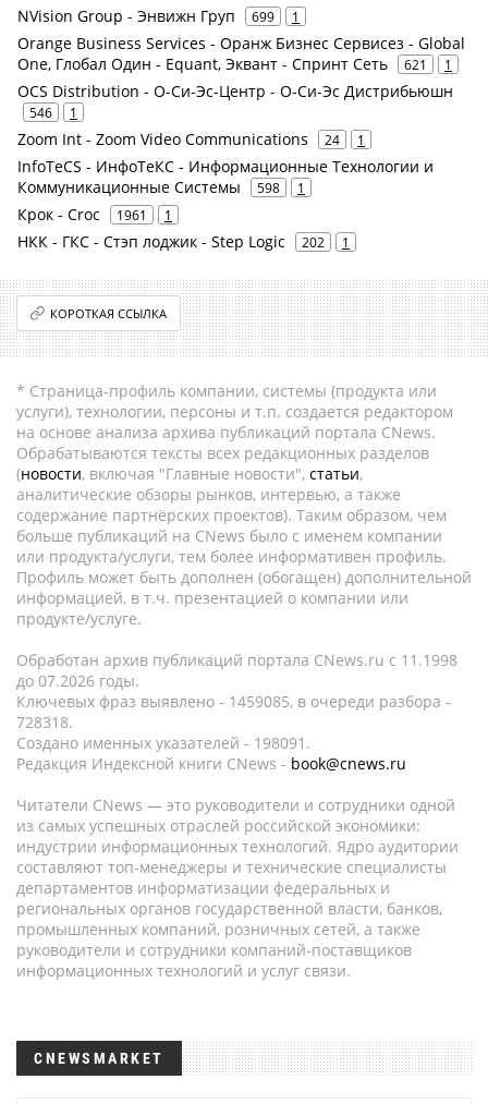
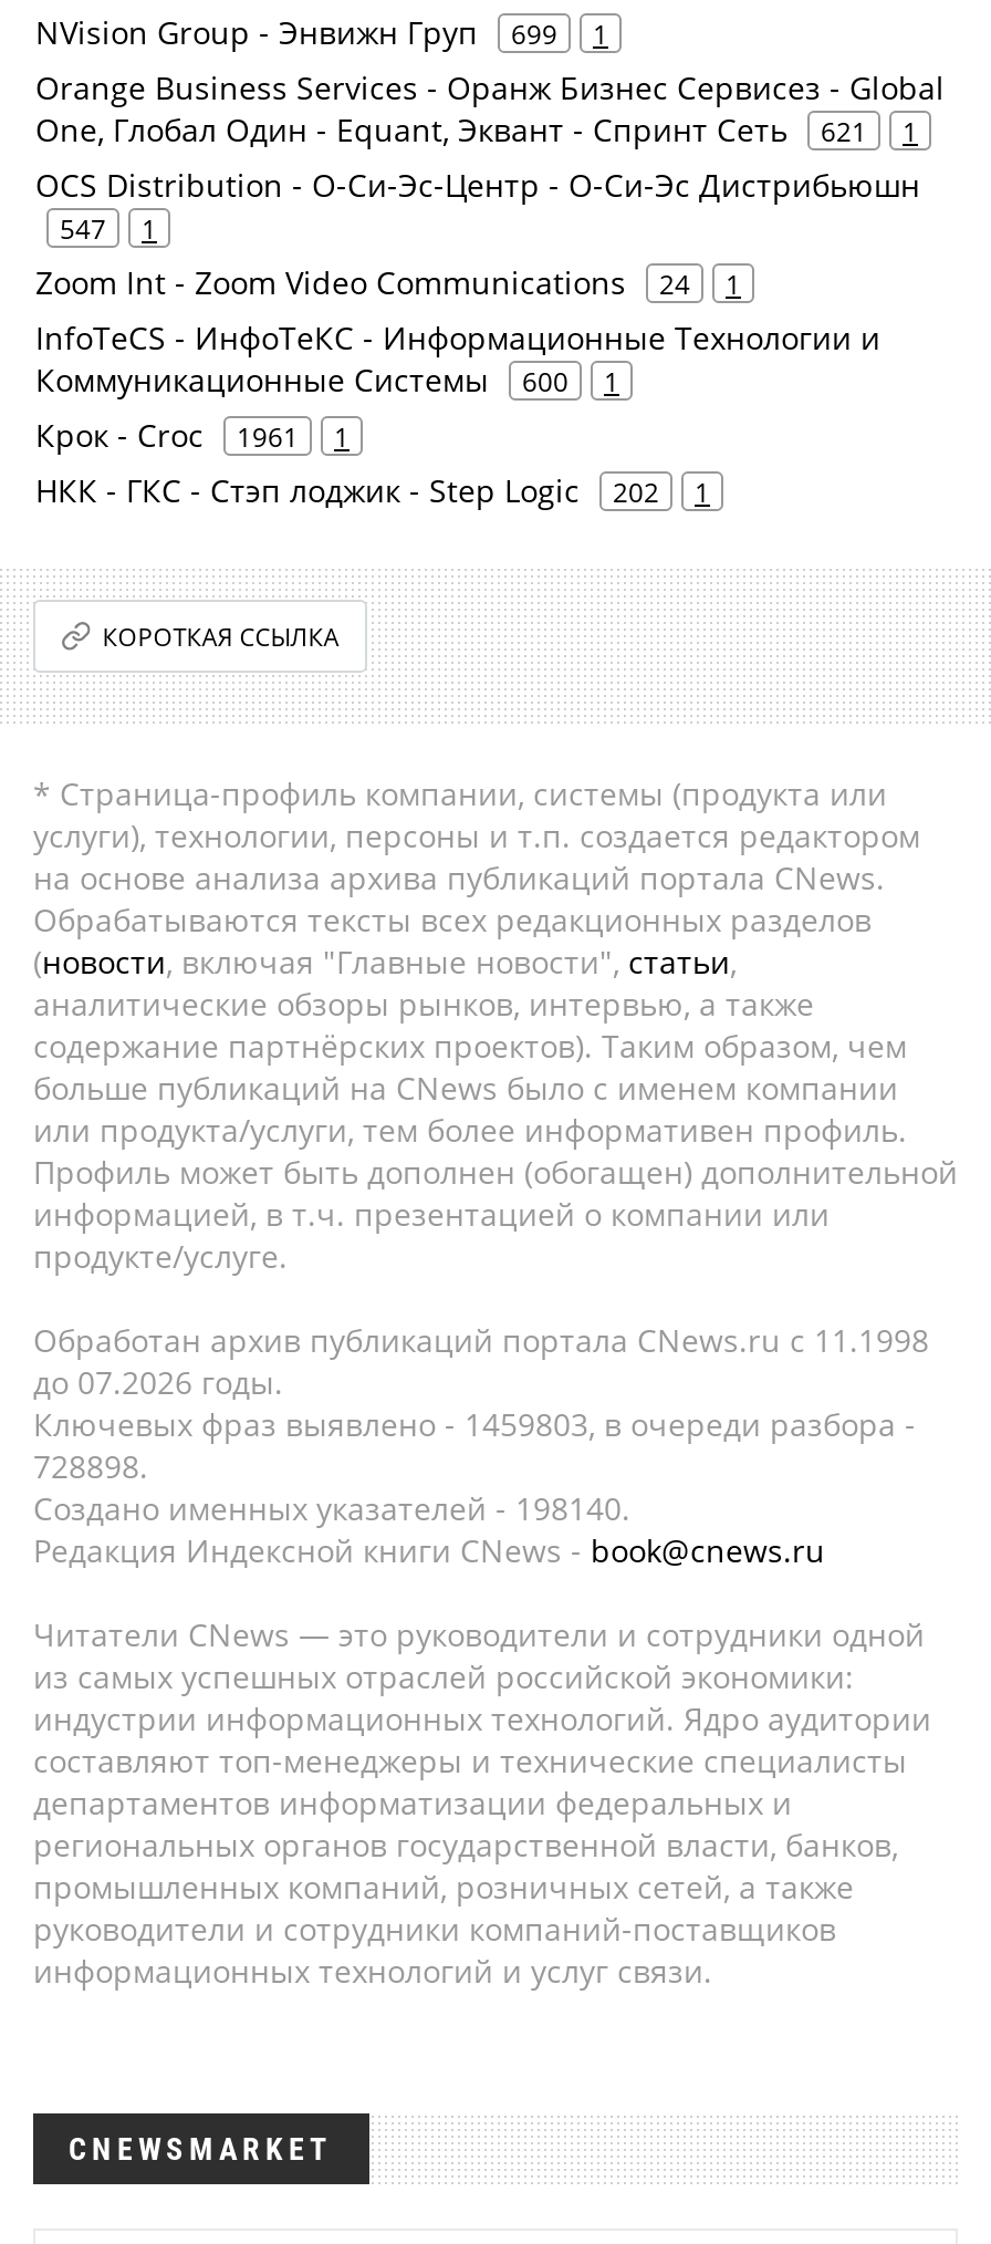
- 546 1
+ 547 1

- Коммуникационные Системы 598 1
+ Коммуникационные Системы 600 1

- Ключевых фраз выявлено - 1459085, в очереди разбора -
+ Ключевых фраз выявлено - 1459803, в очереди разбора -

- 728318.
+ 728898.

- Создано именных указателей - 198091.
+ Создано именных указателей - 198140.
